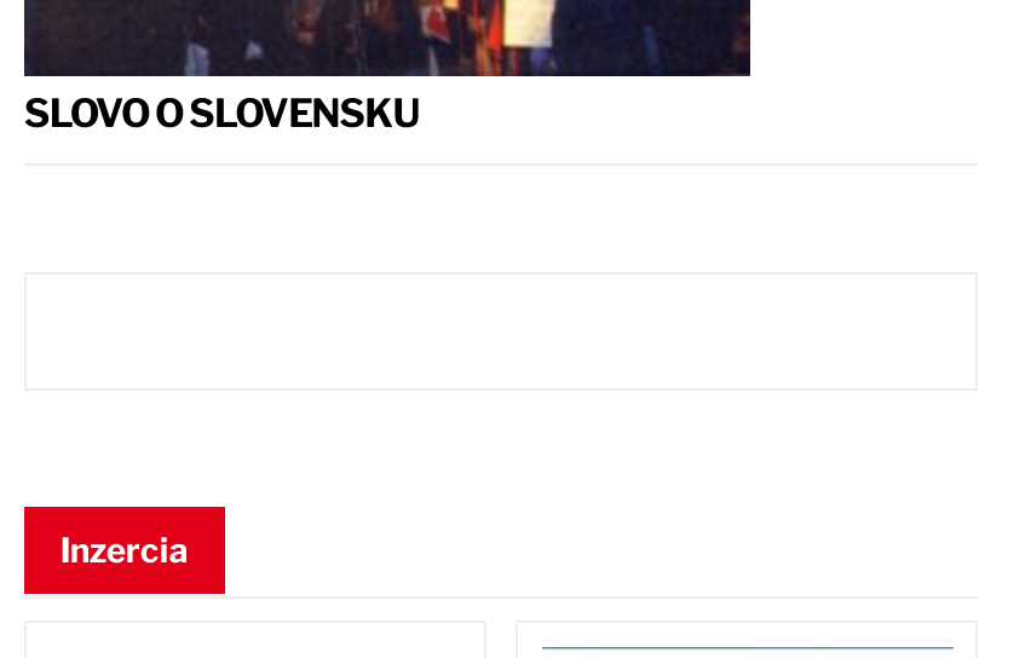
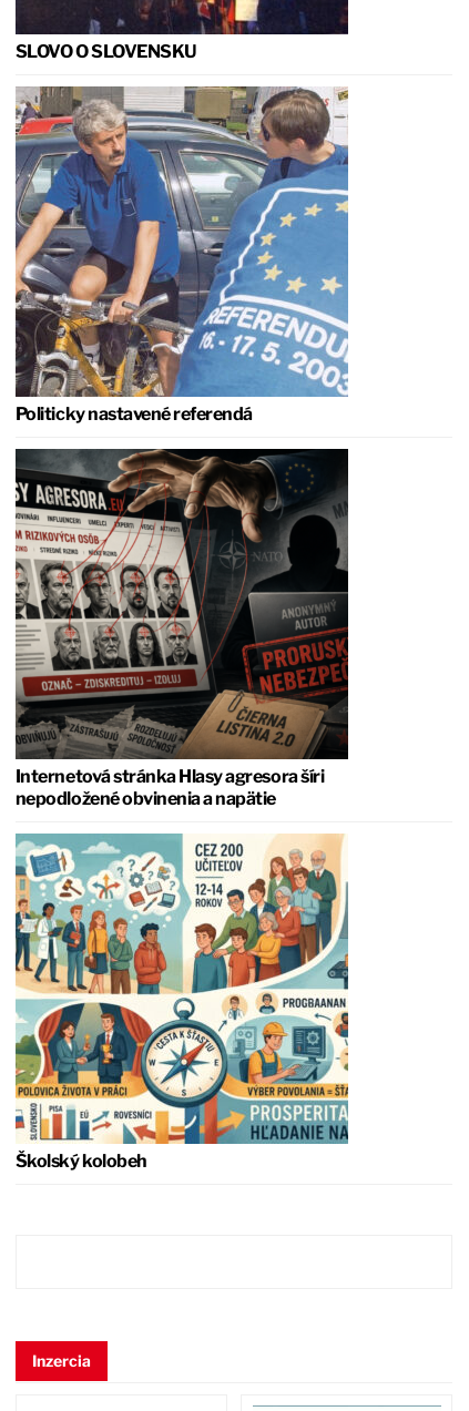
+ [image]
+ Politicky nastavené referendá

+ [image]
+ Internetová stránka Hlasy agresora šíri
+ nepodložené obvinenia a napätie

+ [image]
+ Školský kolobeh
